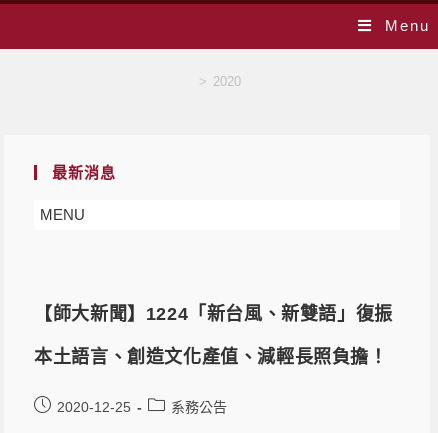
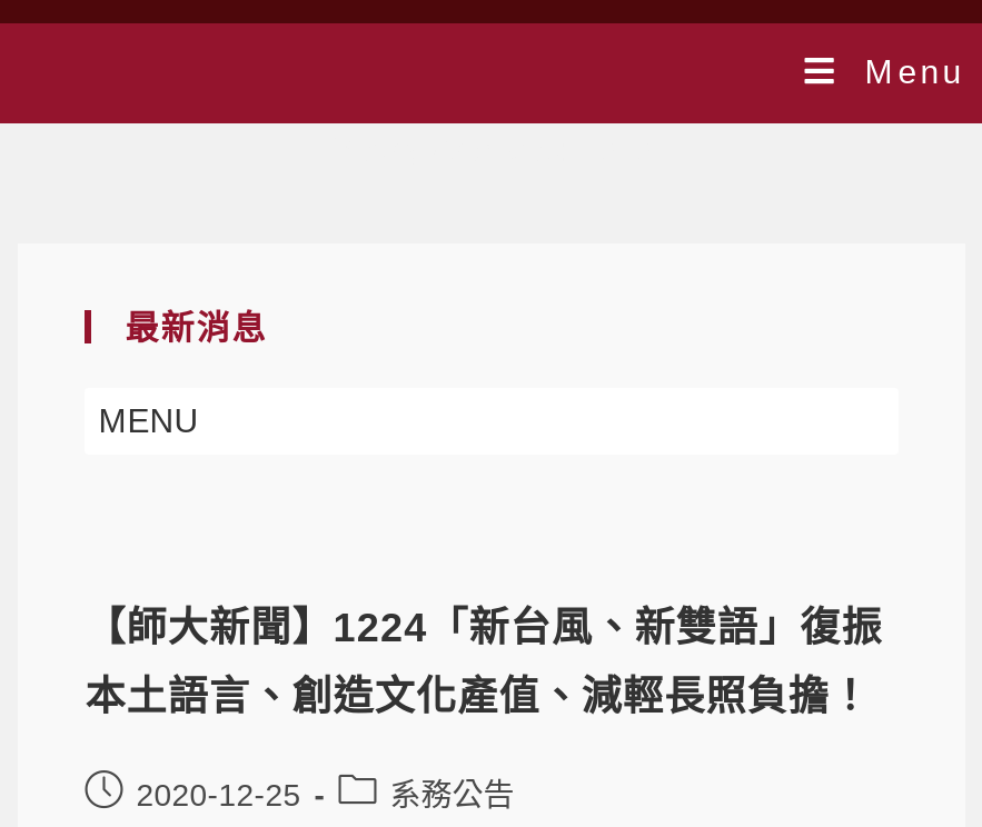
- > 2020
